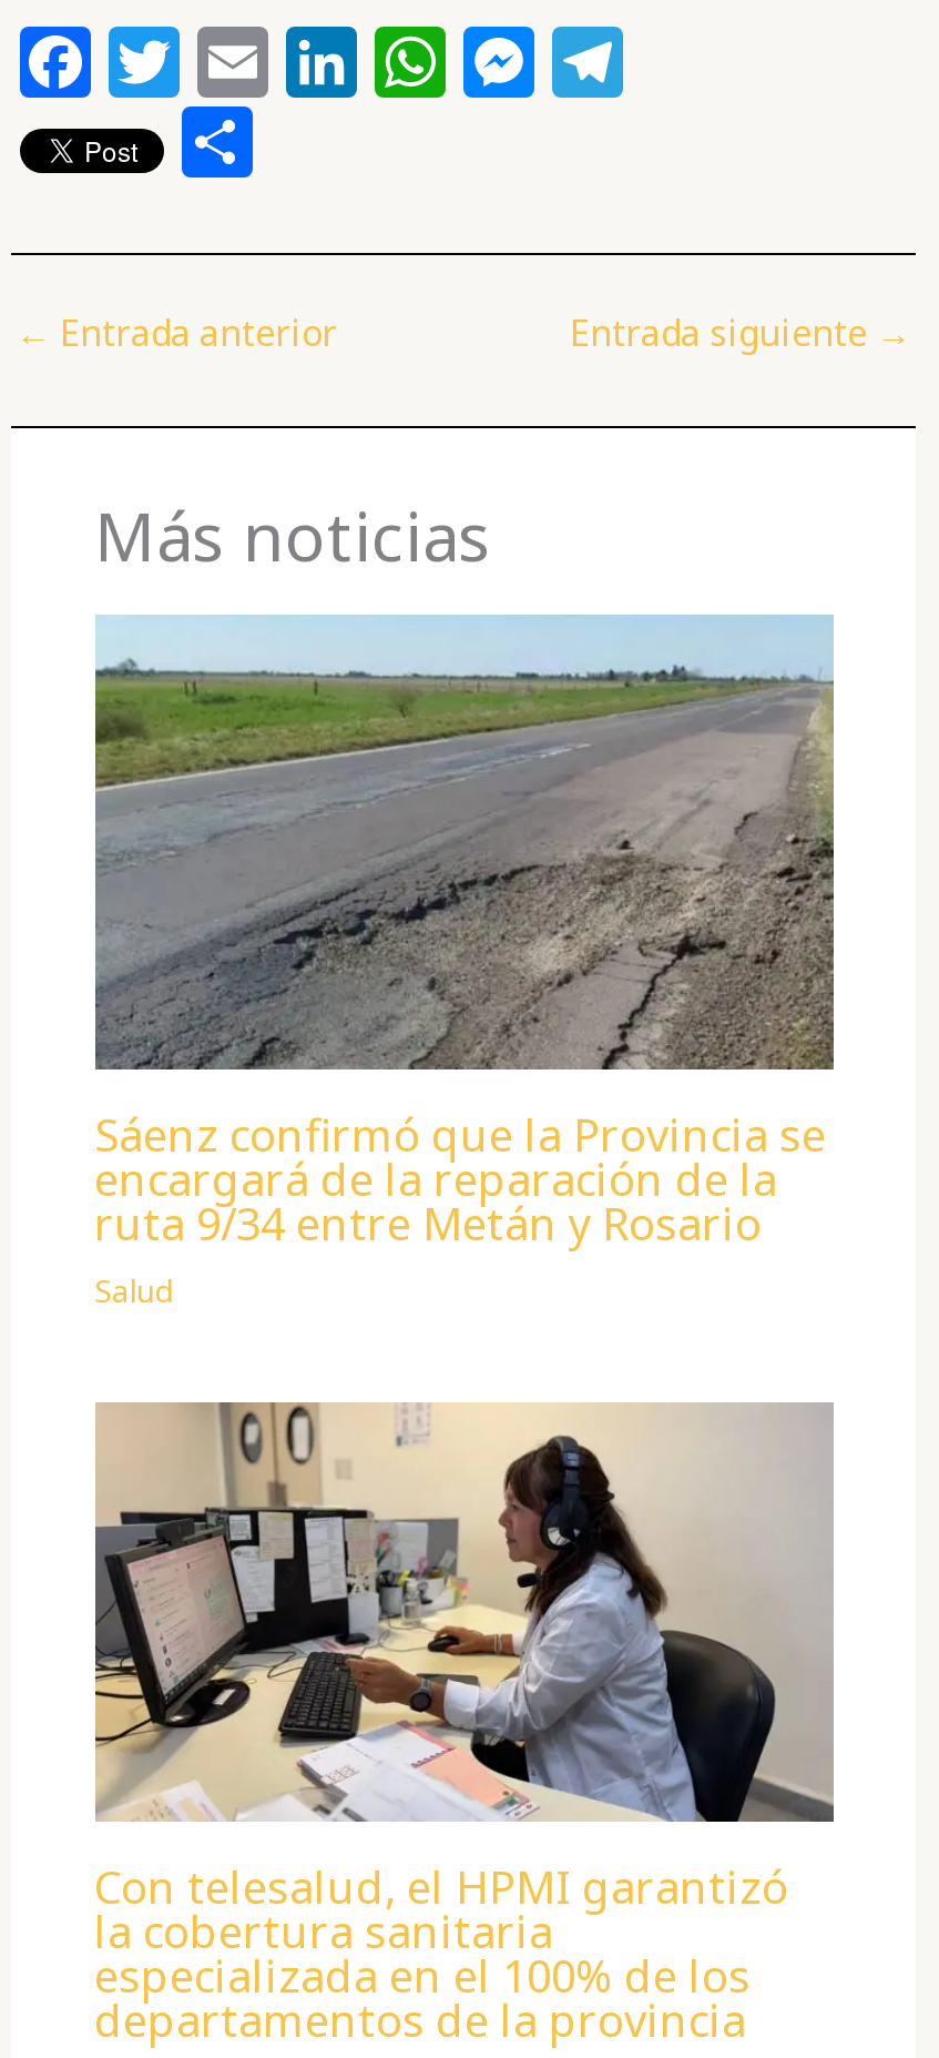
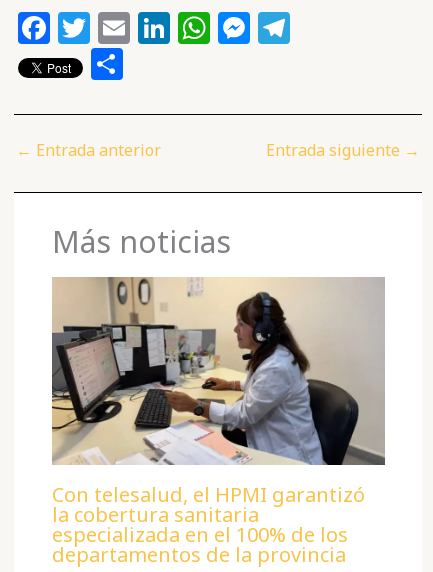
- [image]
- Sáenz confirmó que la Provincia se
- encargará de la reparación de la
- ruta 9/34 entre Metán y Rosario
- Salud
